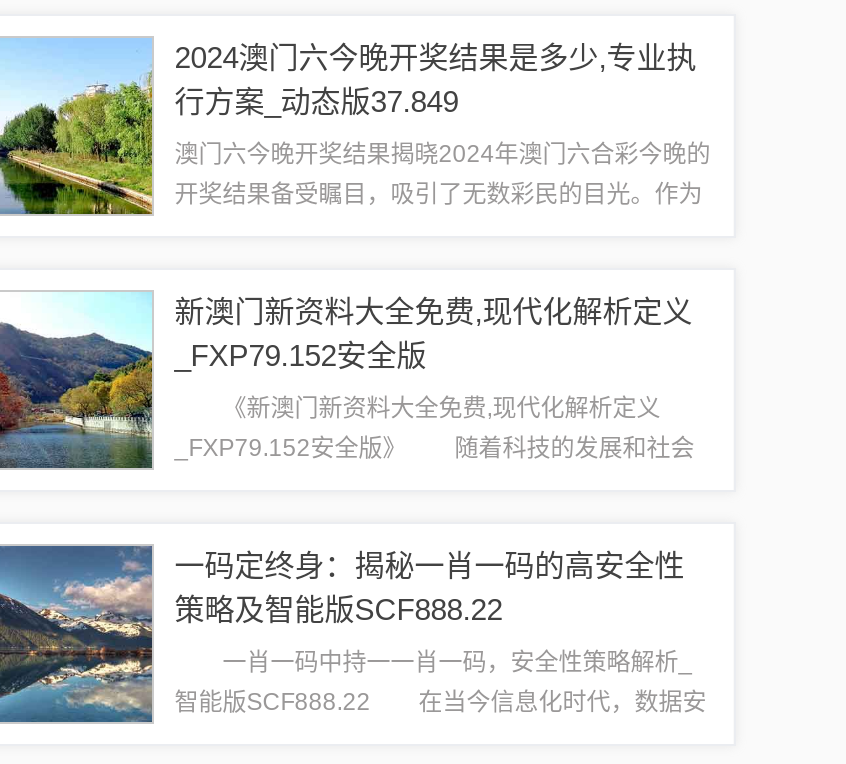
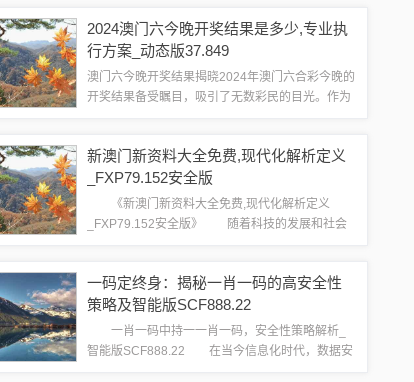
- [image]
+ [image]

- [image]
+ [image]
